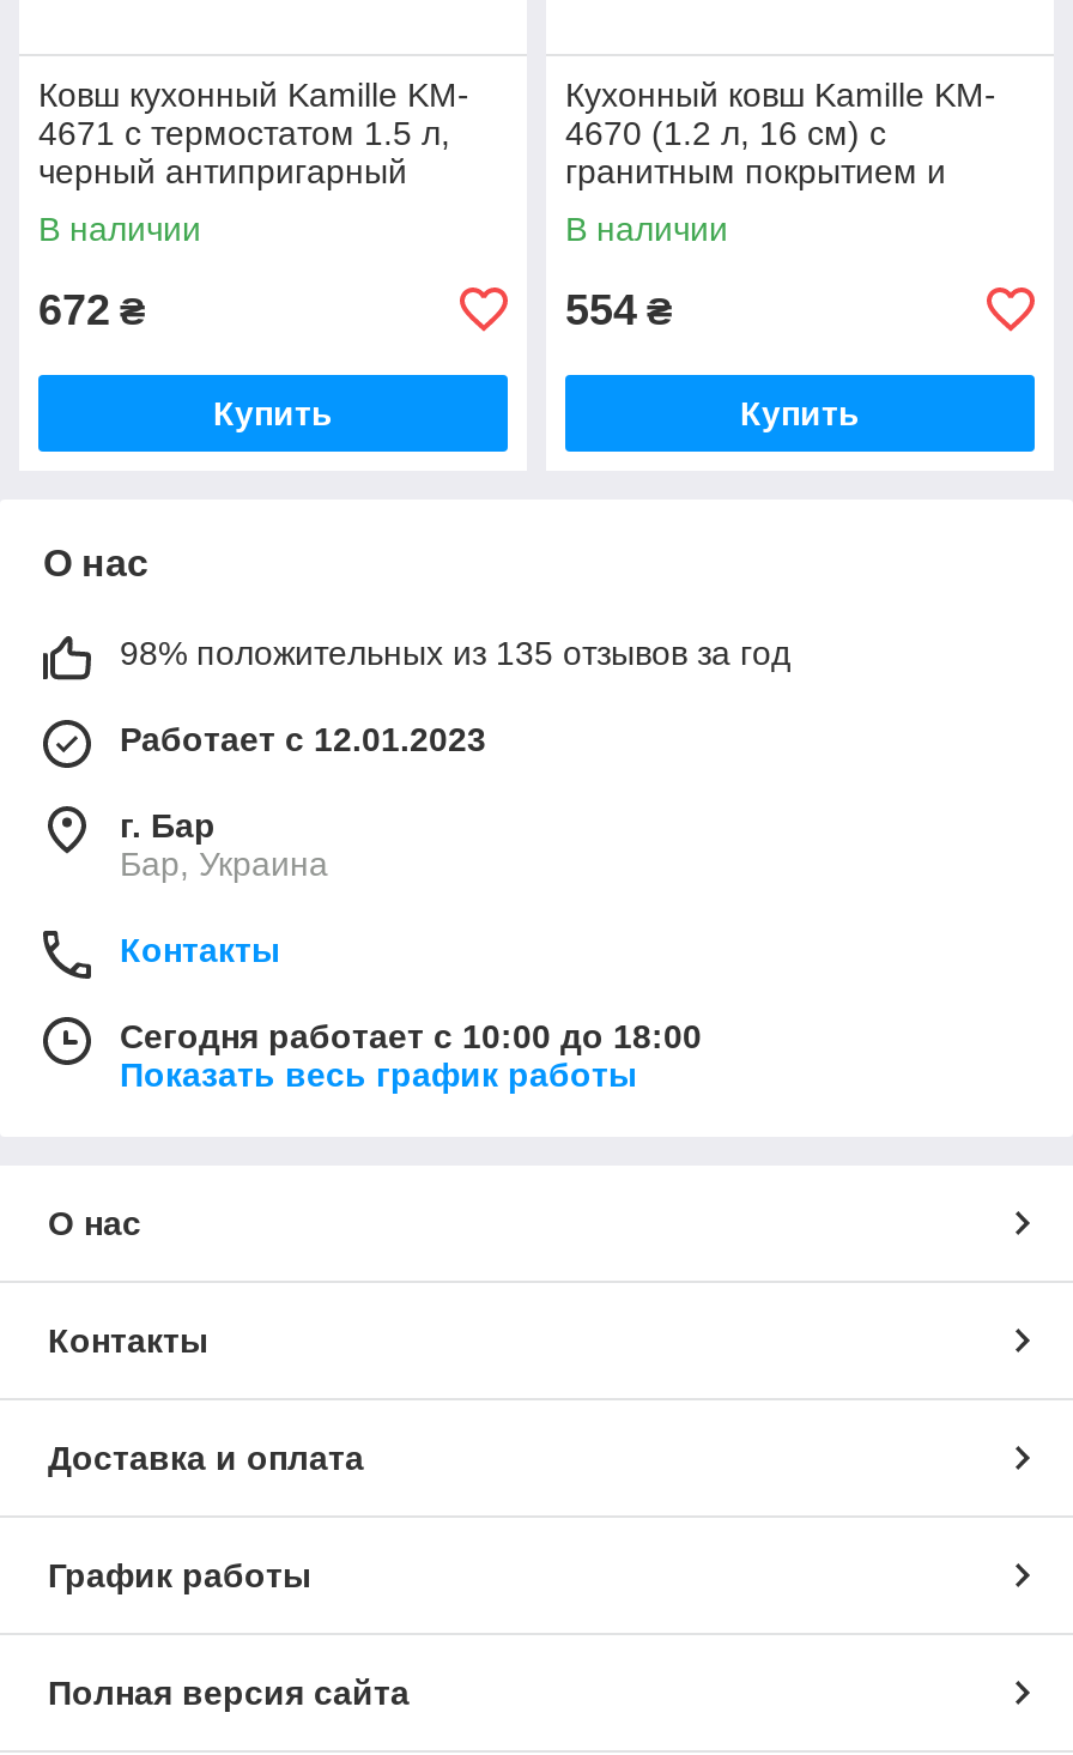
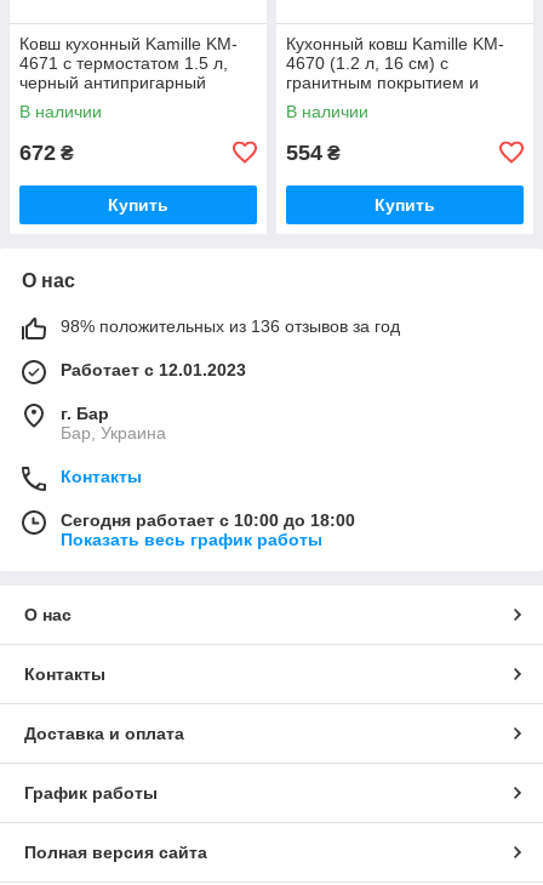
- 98% положительных из 135 отзывов за год
+ 98% положительных из 136 отзывов за год
